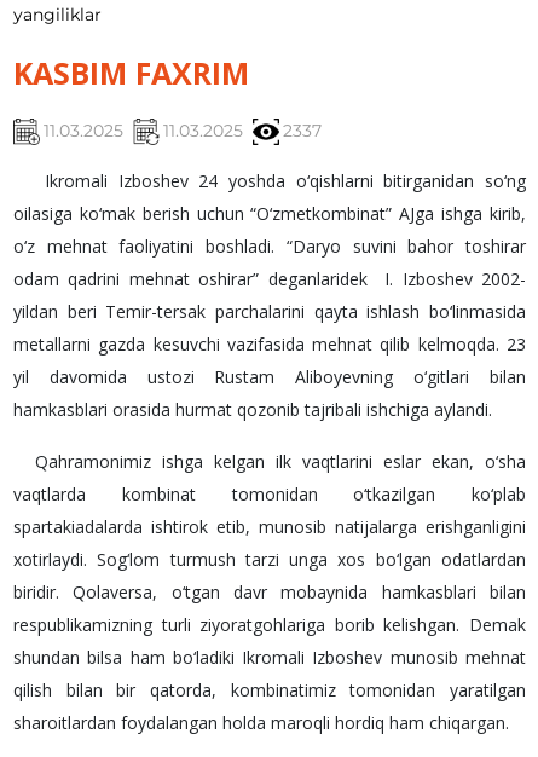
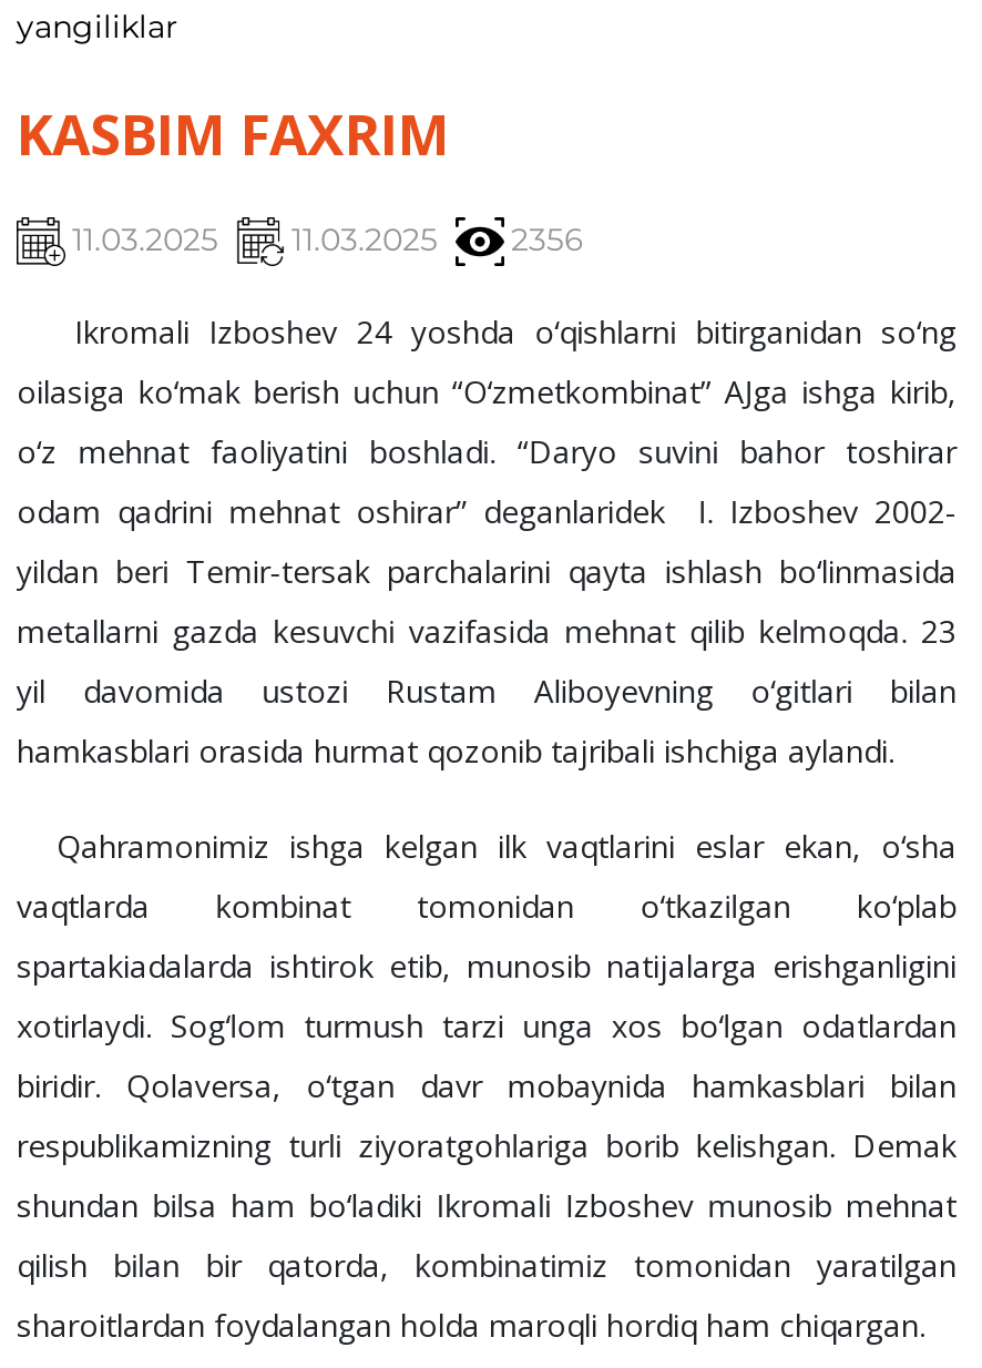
- 11.03.2025 11.03.2025 2337
+ 11.03.2025 11.03.2025 2356
